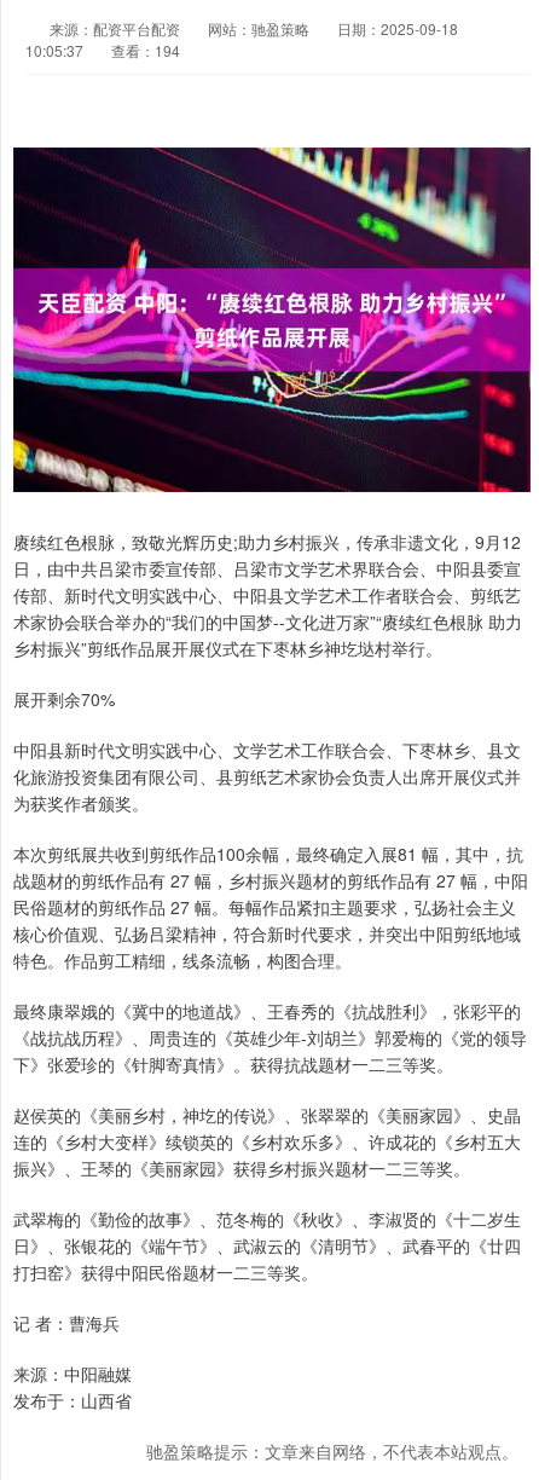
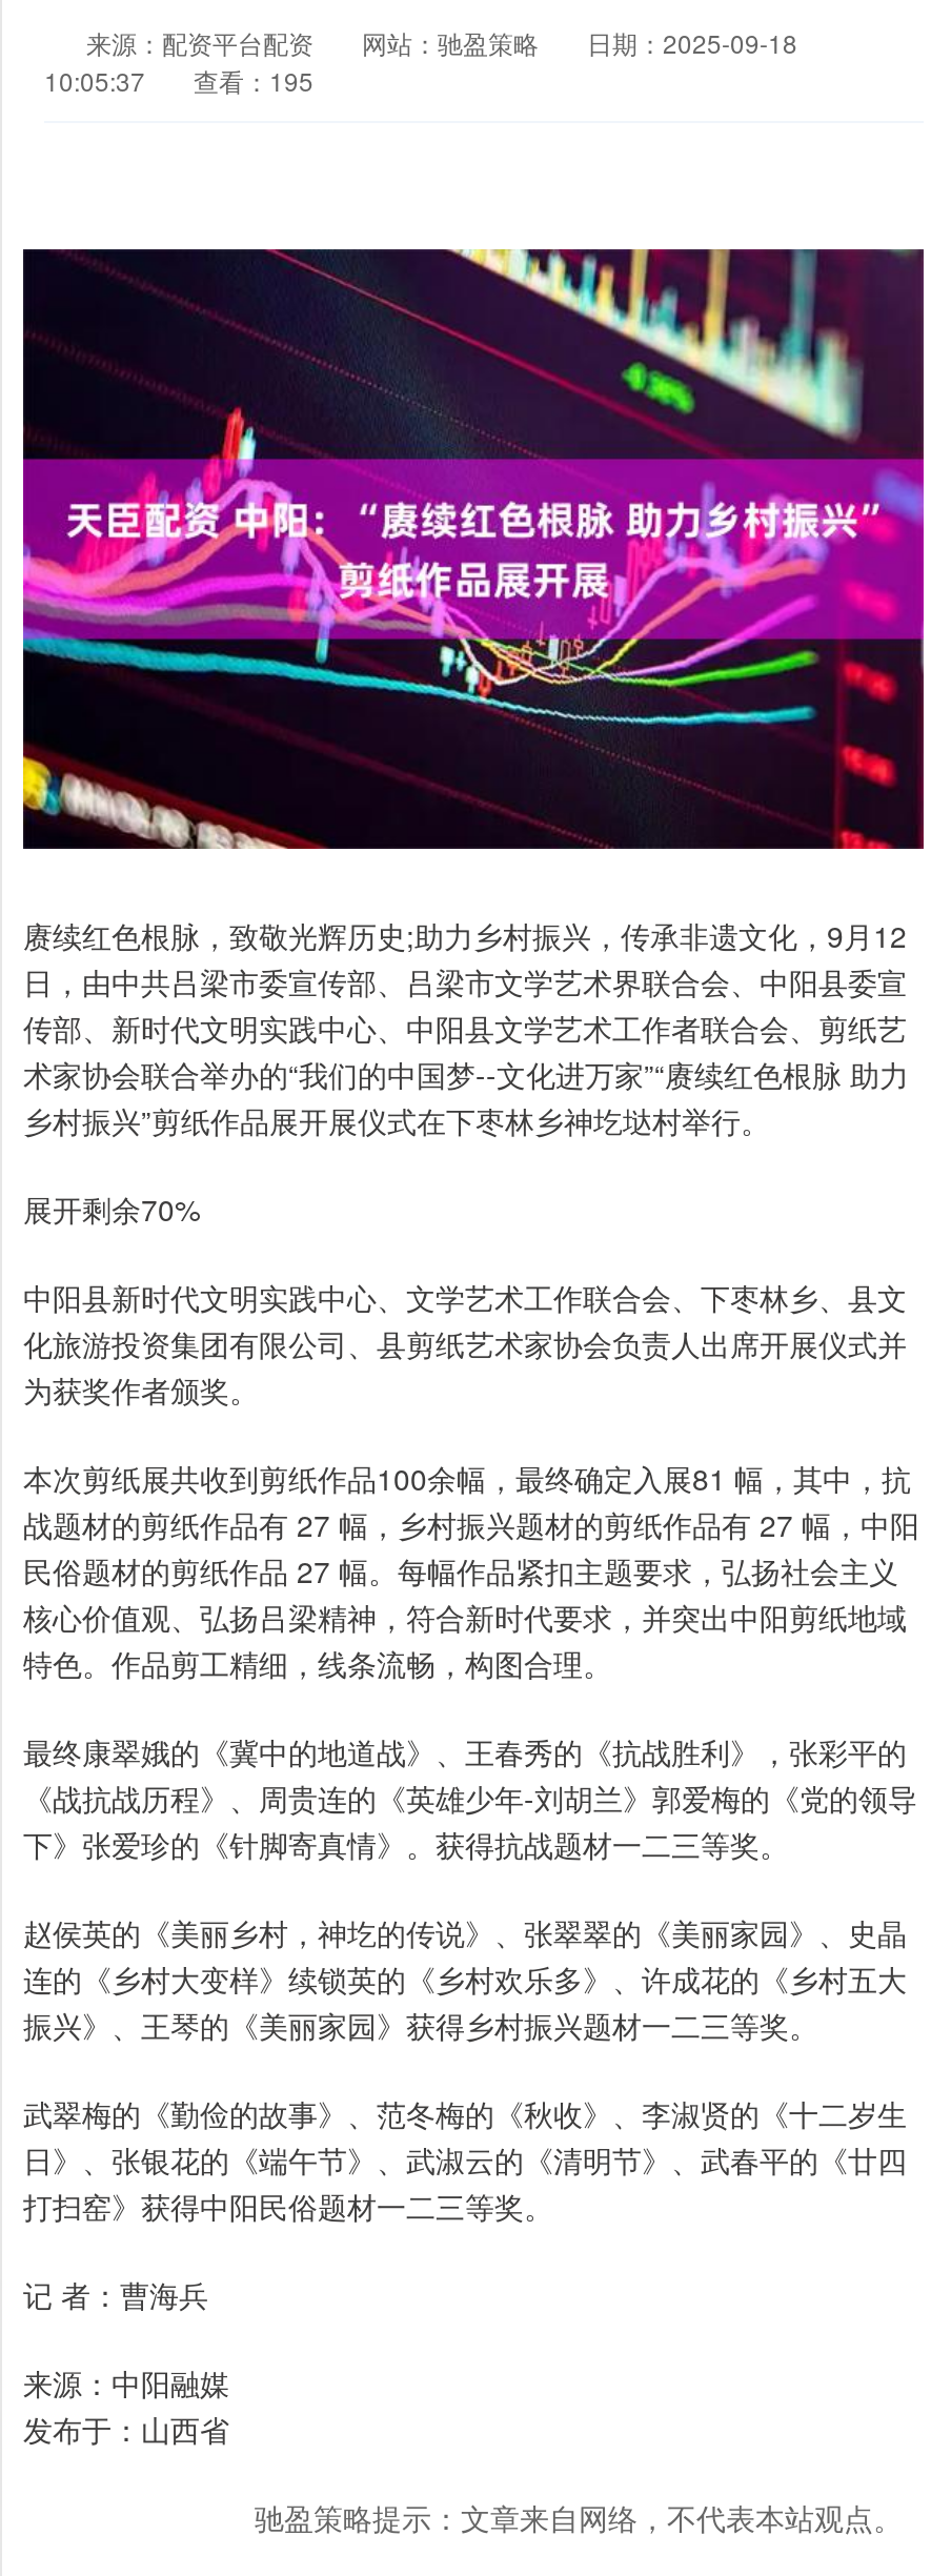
- 10:05:37 查看：194
+ 10:05:37 查看：195
